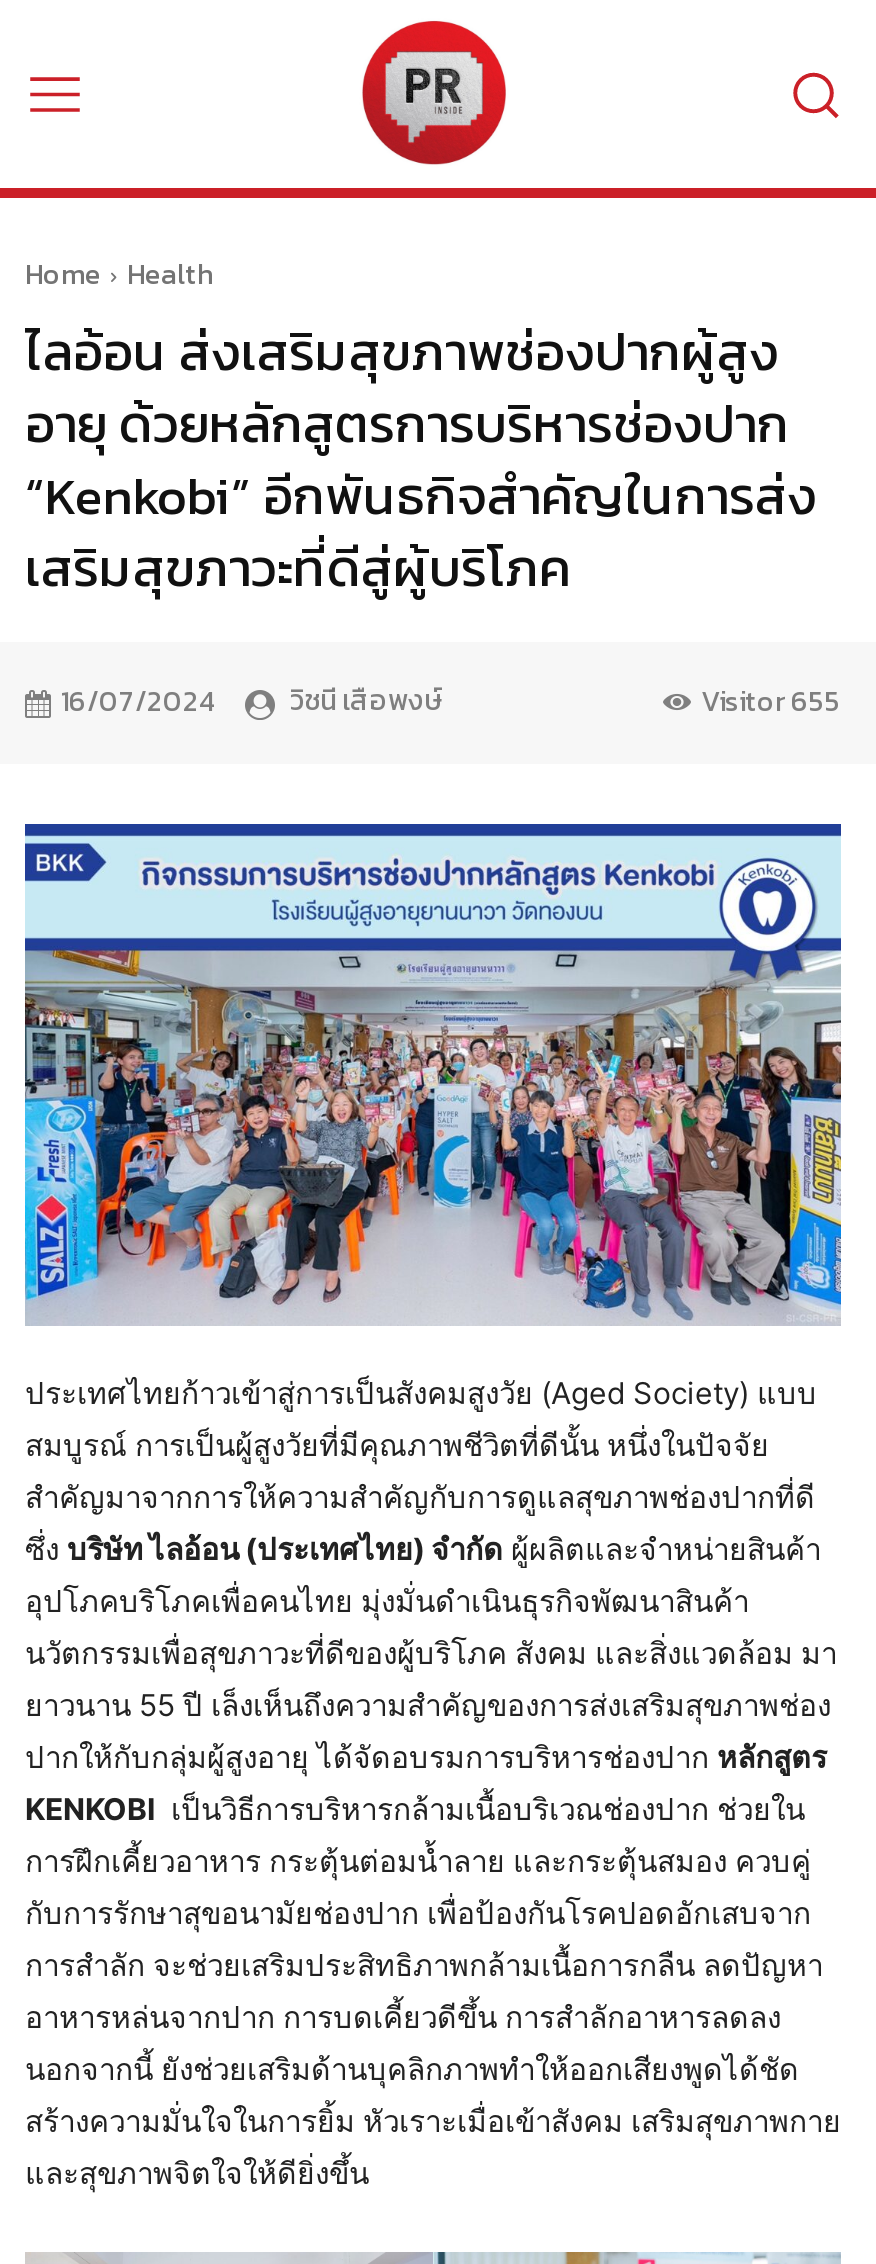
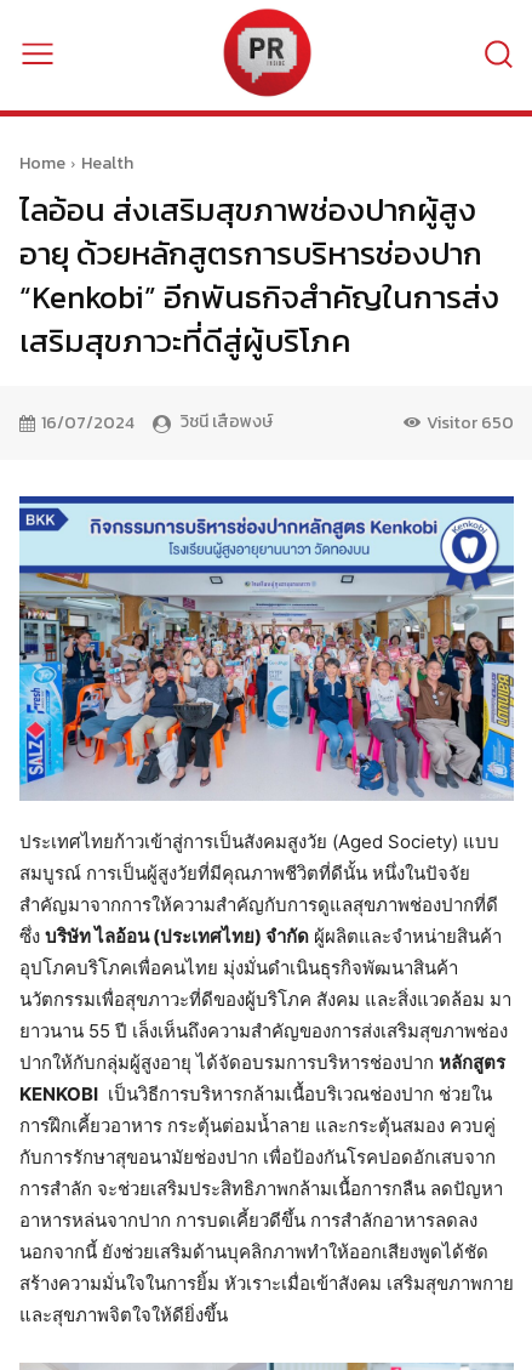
- Visitor655
+ Visitor650
